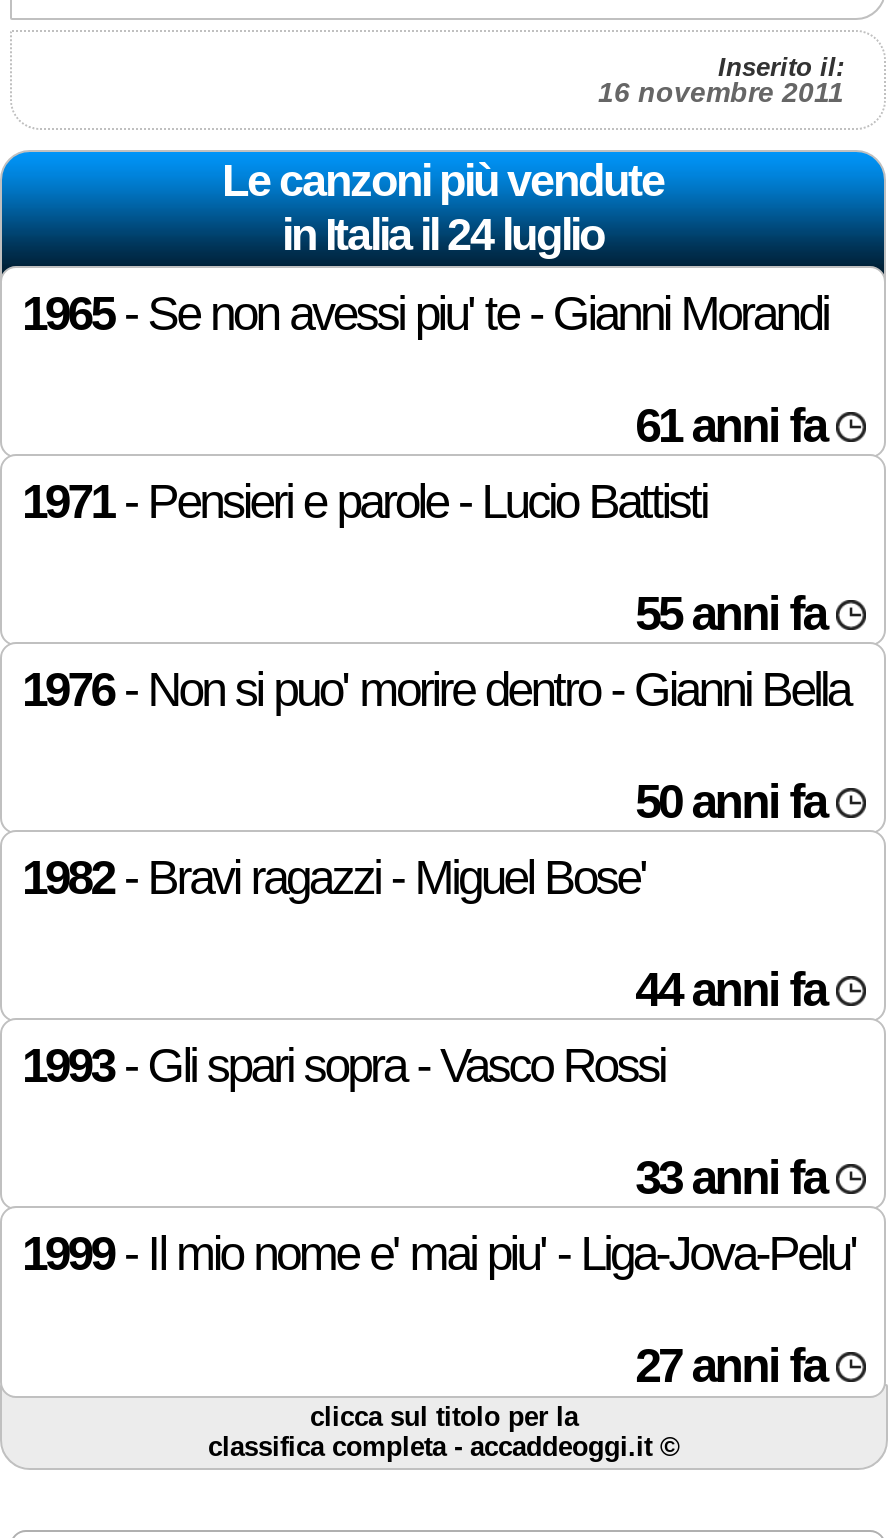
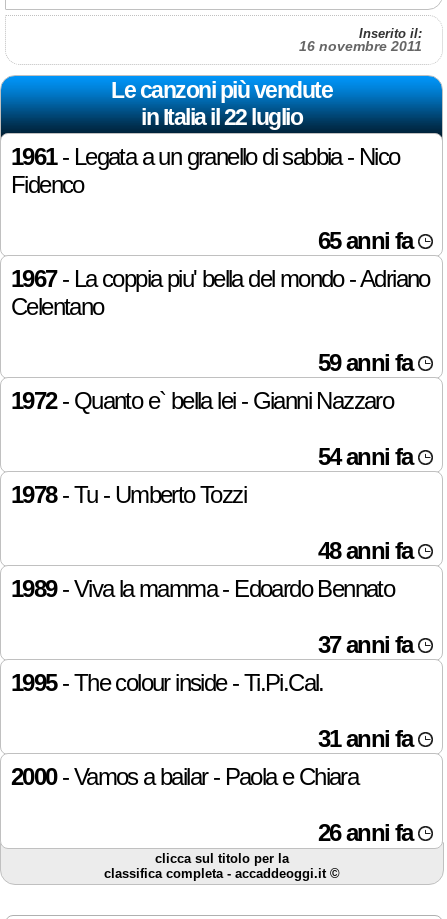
- in Italia il 24 luglio
- 1965 - Se non avessi piu' te - Gianni Morandi
- 61 anni fa
- 1971 - Pensieri e parole - Lucio Battisti
- 55 anni fa
- 1976 - Non si puo' morire dentro - Gianni Bella
- 50 anni fa
- 1982 - Bravi ragazzi - Miguel Bose'
- 44 anni fa
- 1993 - Gli spari sopra - Vasco Rossi
- 33 anni fa
- 1999 - Il mio nome e' mai piu' - Liga-Jova-Pelu'
- 27 anni fa
+ in Italia il 22 luglio
+ 1961 - Legata a un granello di sabbia - Nico
+ Fidenco
+ 65 anni fa
+ 1967 - La coppia piu' bella del mondo - Adriano
+ Celentano
+ 59 anni fa
+ 1972 - Quanto e` bella lei - Gianni Nazzaro
+ 54 anni fa
+ 1978 - Tu - Umberto Tozzi
+ 48 anni fa
+ 1989 - Viva la mamma - Edoardo Bennato
+ 37 anni fa
+ 1995 - The colour inside - Ti.Pi.Cal.
+ 31 anni fa
+ 2000 - Vamos a bailar - Paola e Chiara
+ 26 anni fa
